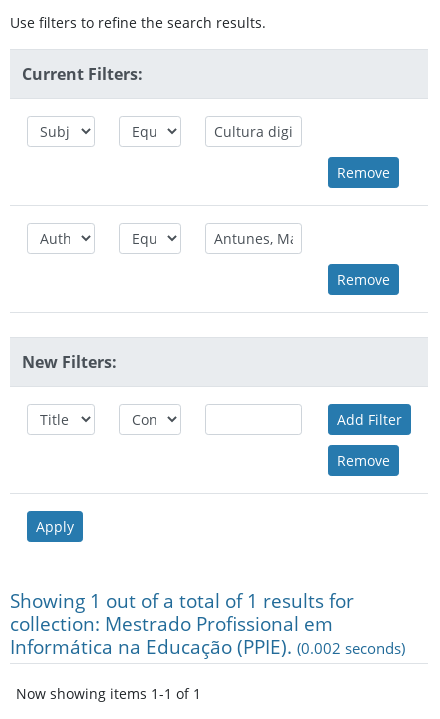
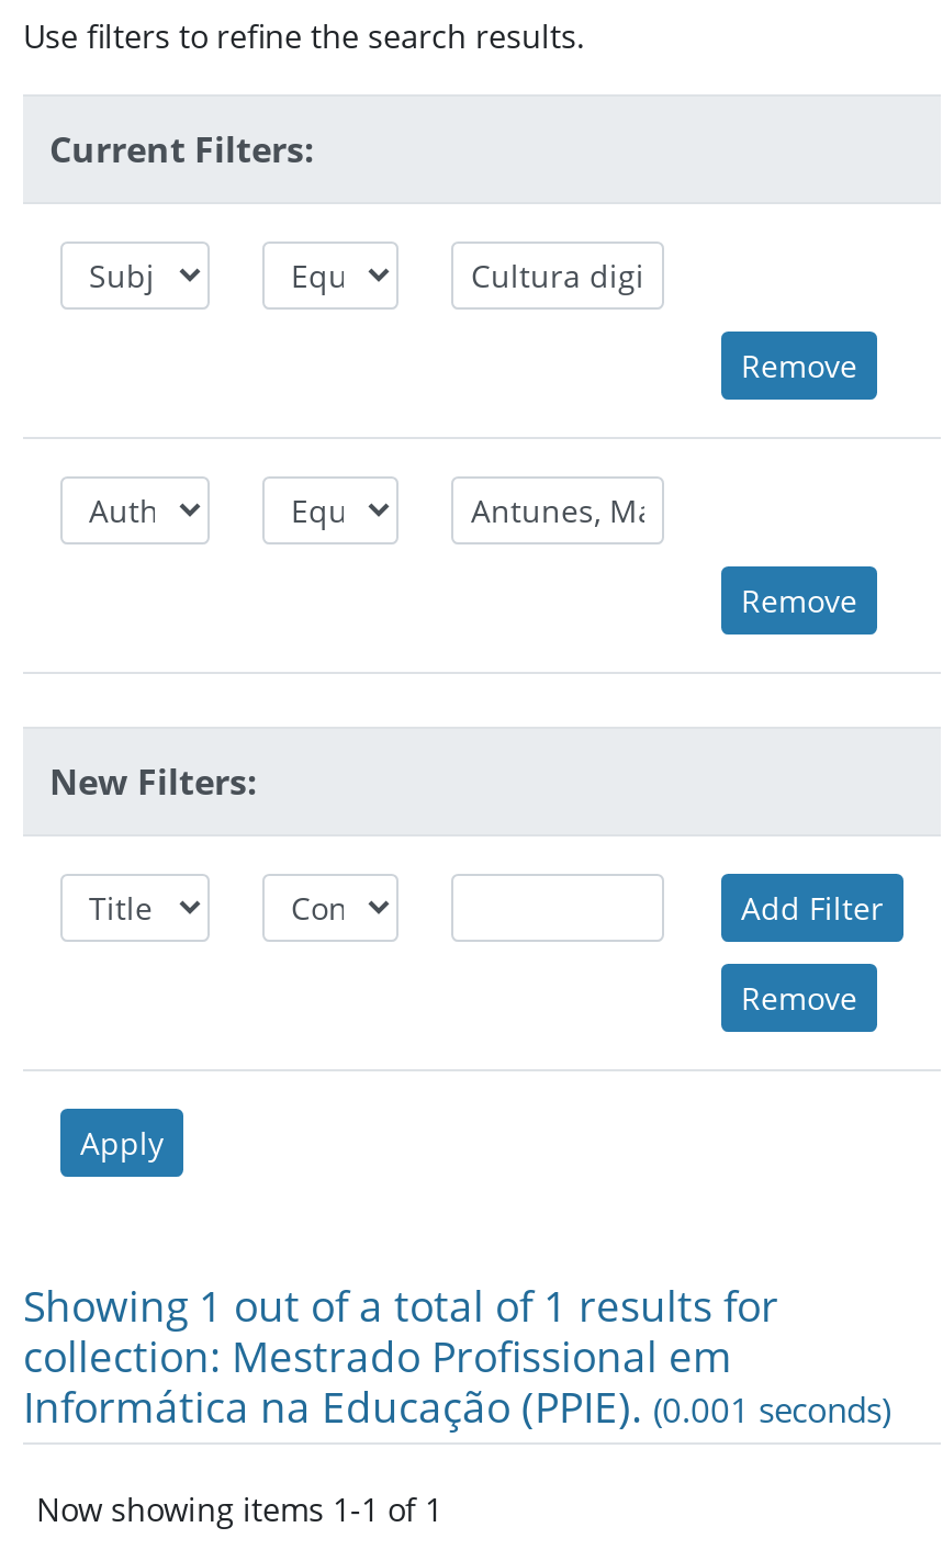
- Informática na Educação (PPIE). (0.002 seconds)
+ Informática na Educação (PPIE). (0.001 seconds)
